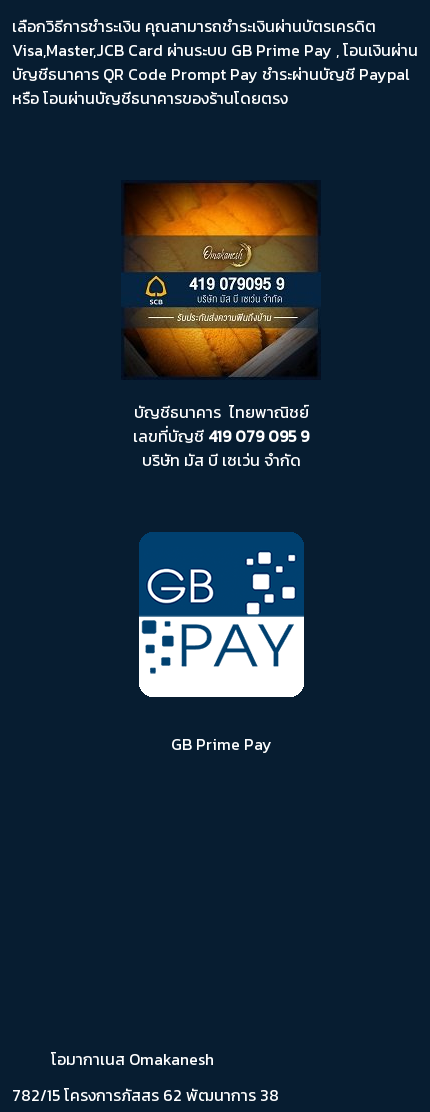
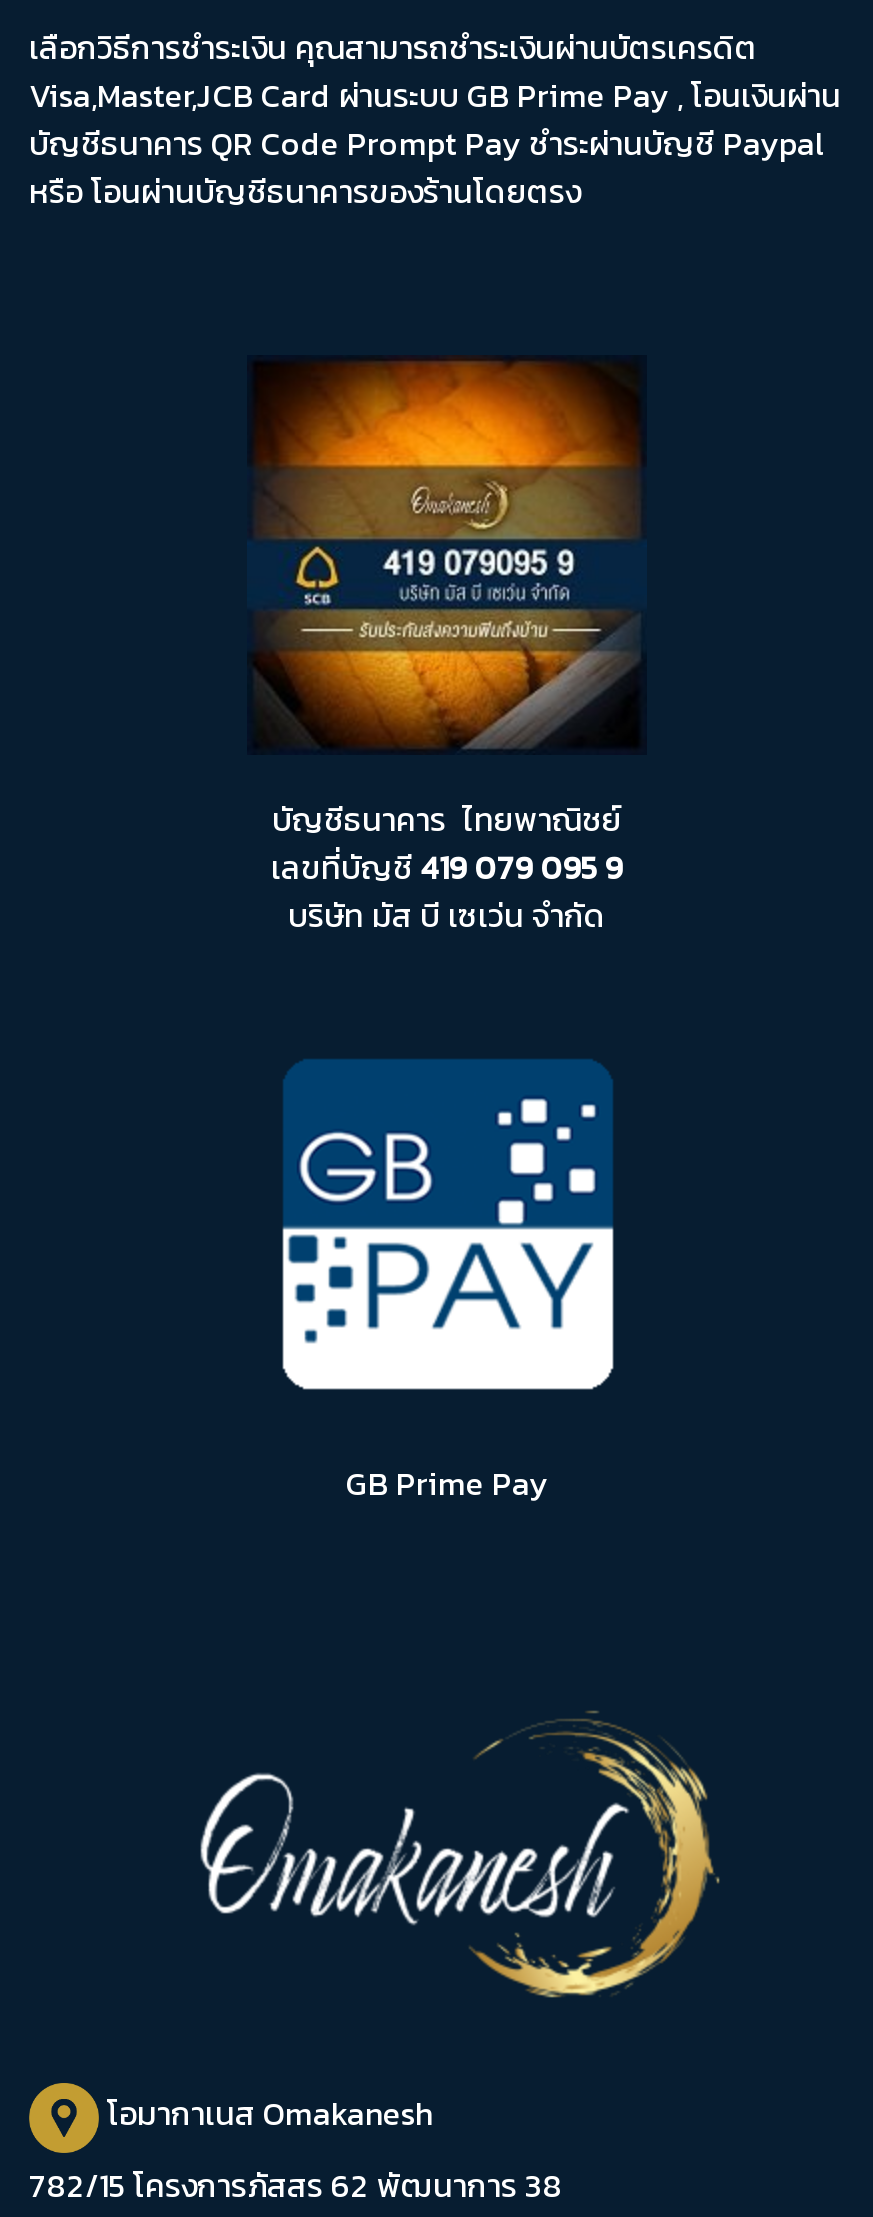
+ [image]

+ [image]
